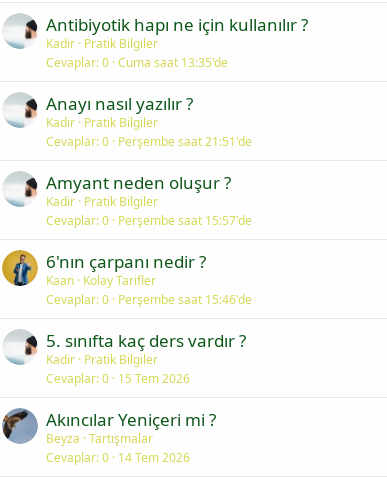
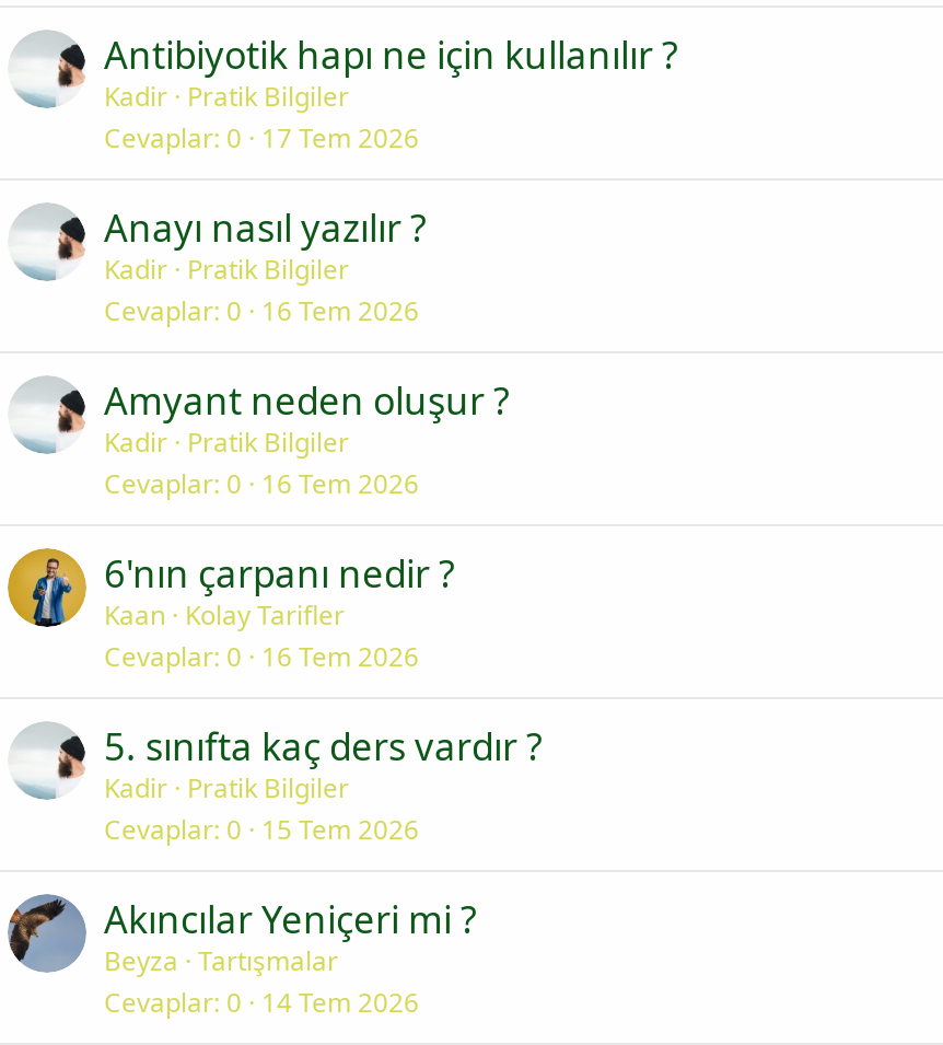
- Cevaplar 0 Cuma saat 13:35'de
+ Cevaplar 0 17 Tem 2026

- Cevaplar 0 Perşembe saat 21:51'de
+ Cevaplar 0 16 Tem 2026

- Cevaplar 0 Perşembe saat 15:57'de
+ Cevaplar 0 16 Tem 2026

- Cevaplar 0 Perşembe saat 15:46'de
+ Cevaplar 0 16 Tem 2026
